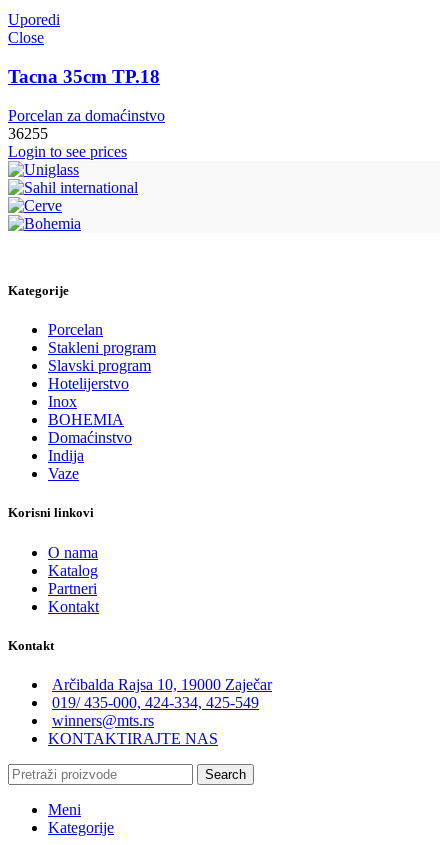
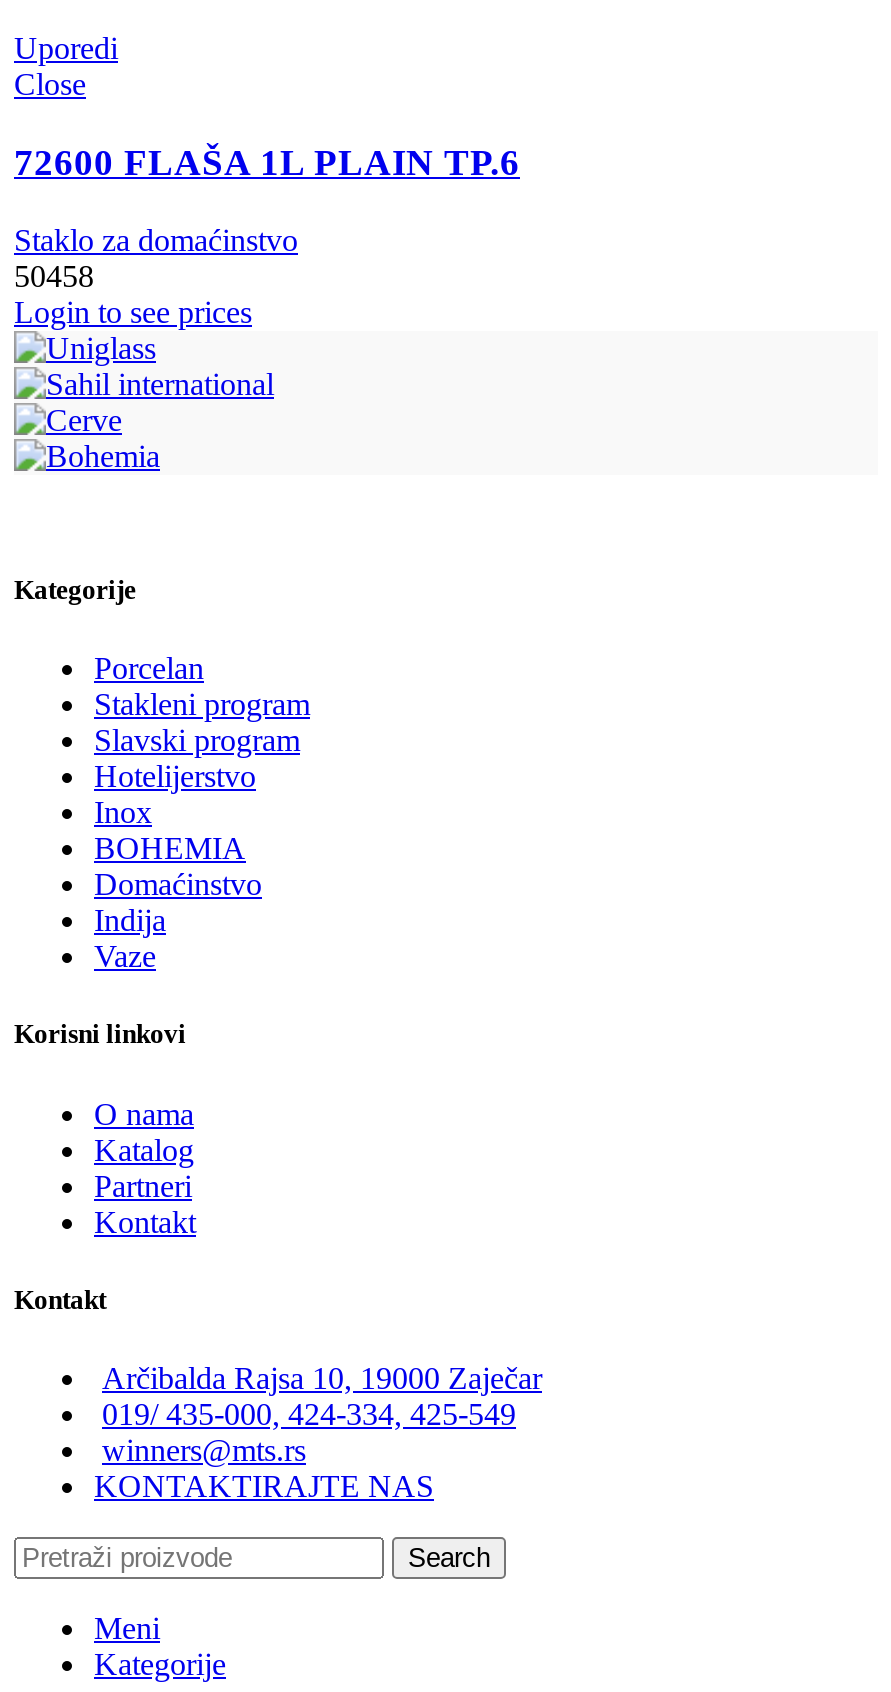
- Tacna 35cm TP.18
+ 72600 FLAŠA 1L PLAIN TP.6

- Porcelan za domaćinstvo
- 36255
+ Staklo za domaćinstvo
+ 50458
